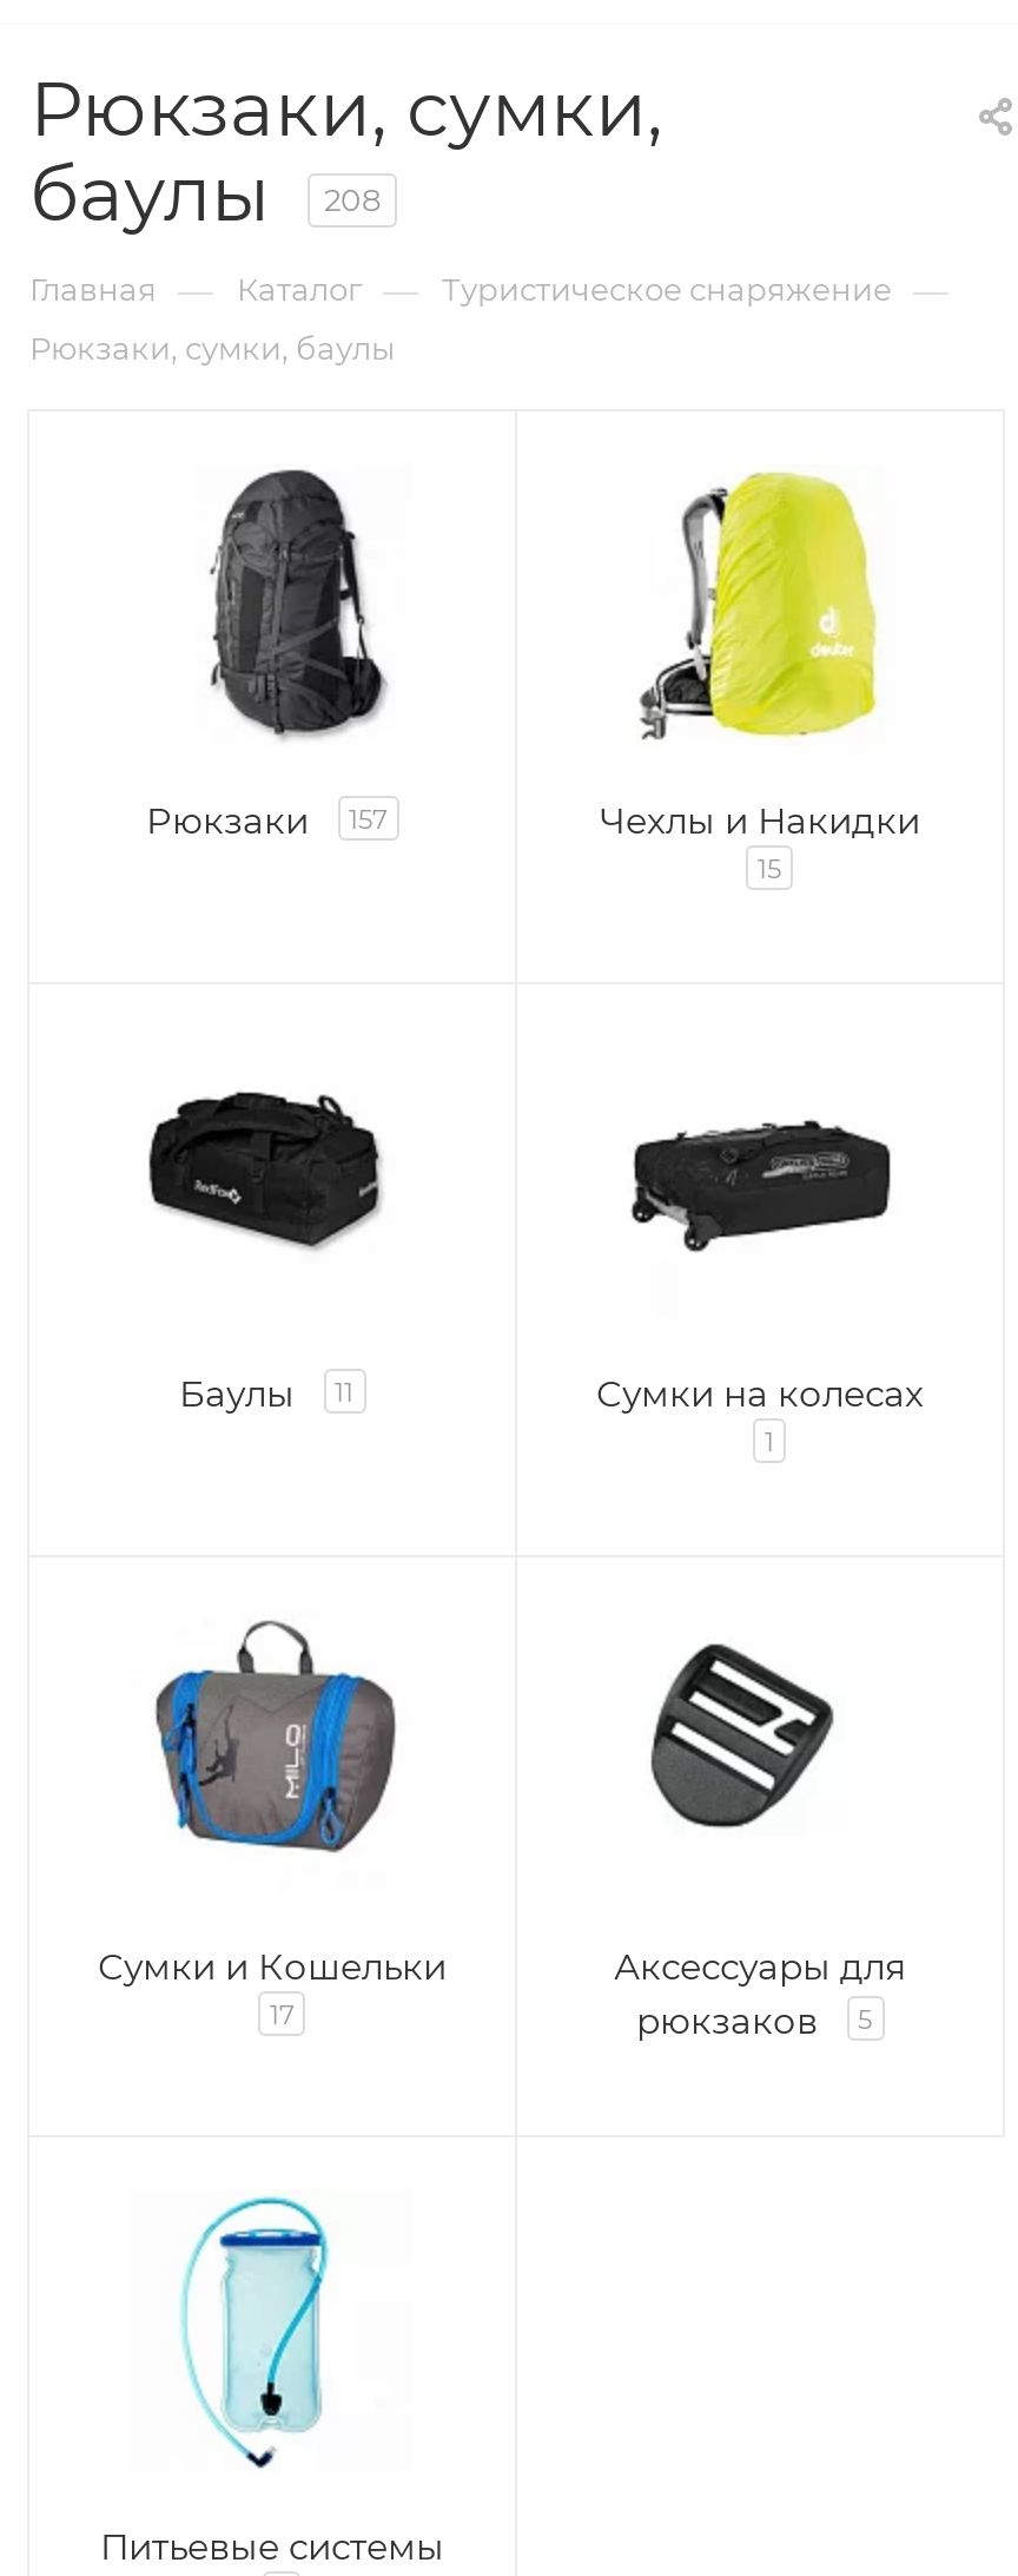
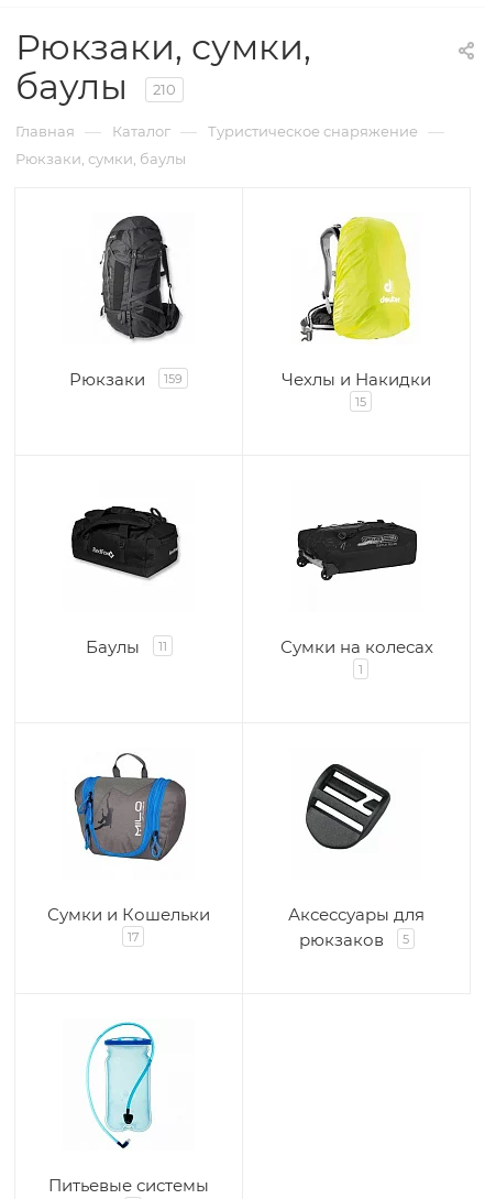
- баулы 208
+ баулы 210

- Рюкзаки 157
+ Рюкзаки 159
